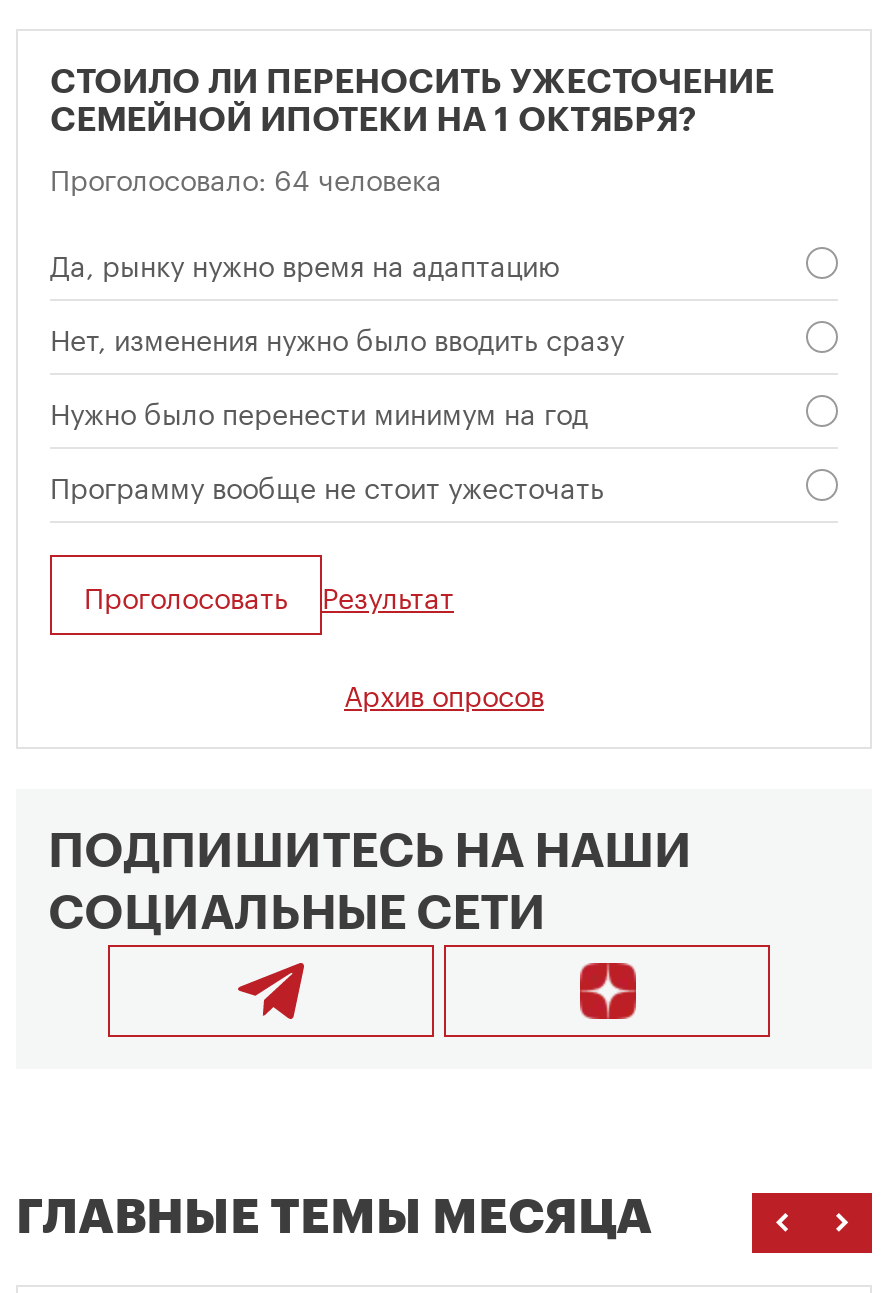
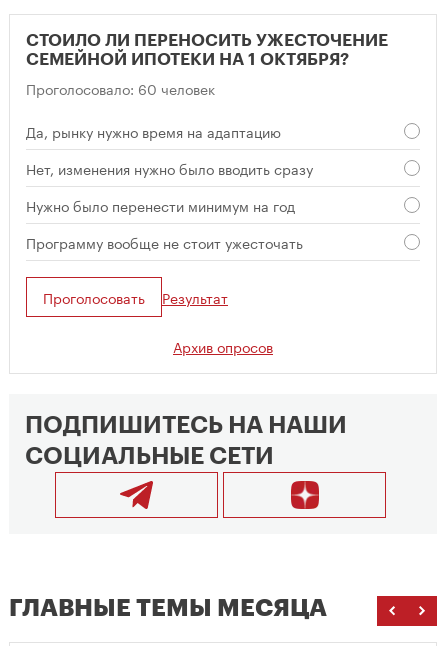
- Проголосовало: 64 человека
+ Проголосовало: 60 человек
